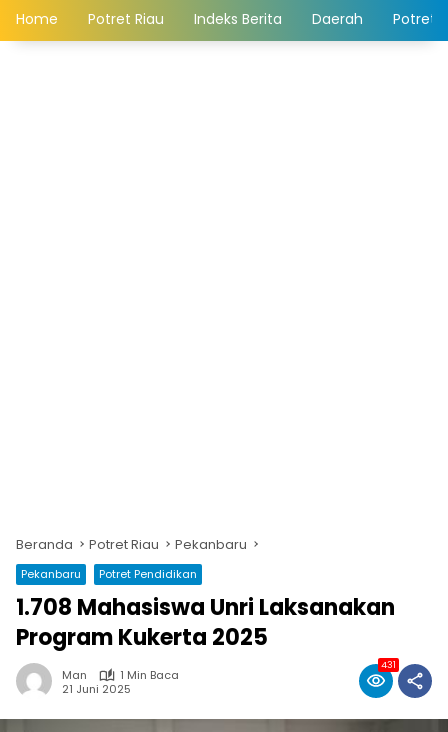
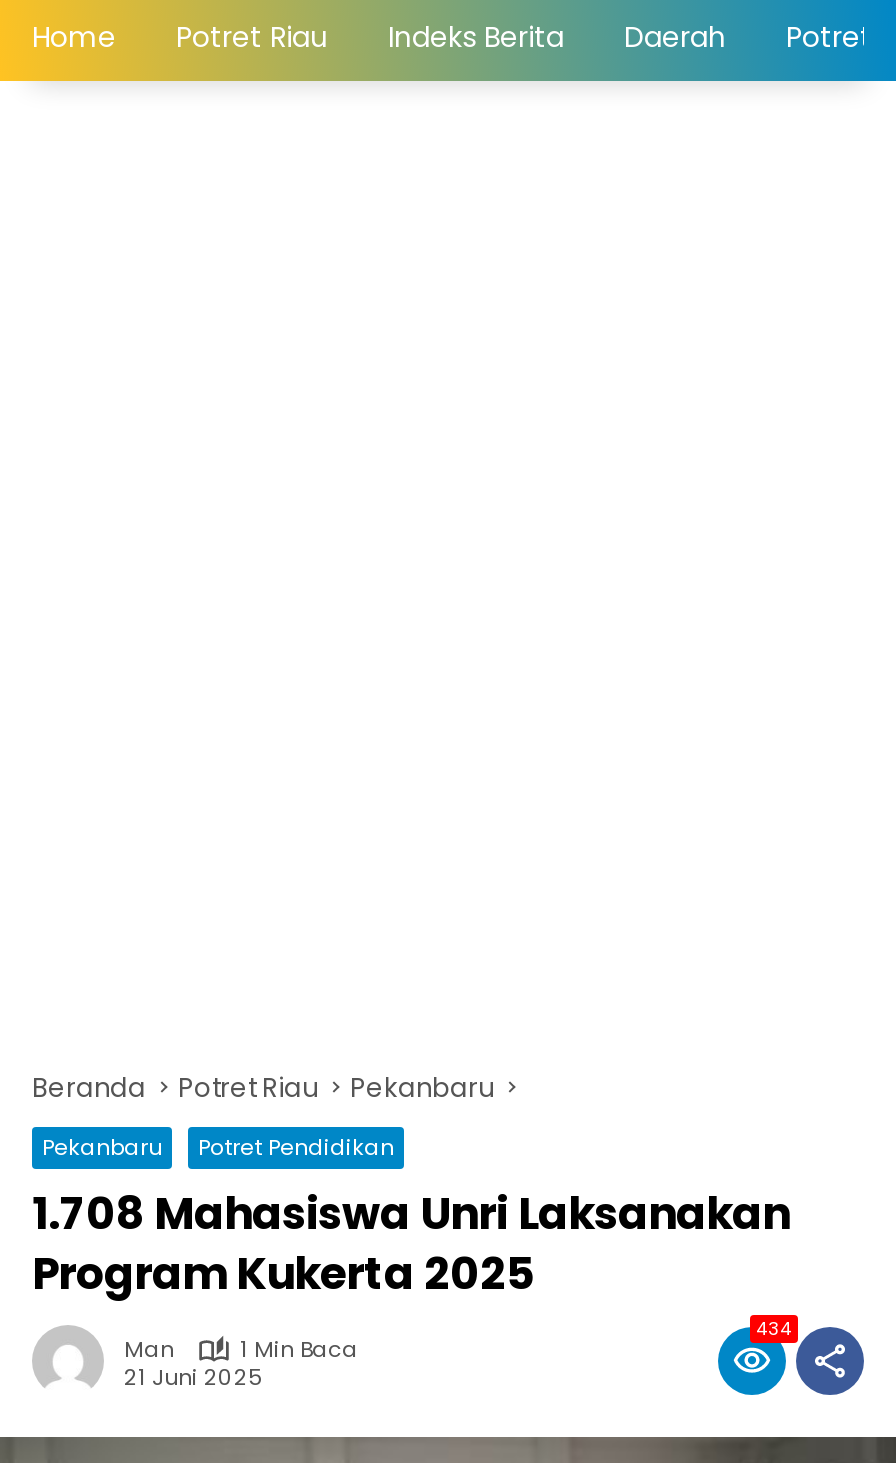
- 431
+ 434
